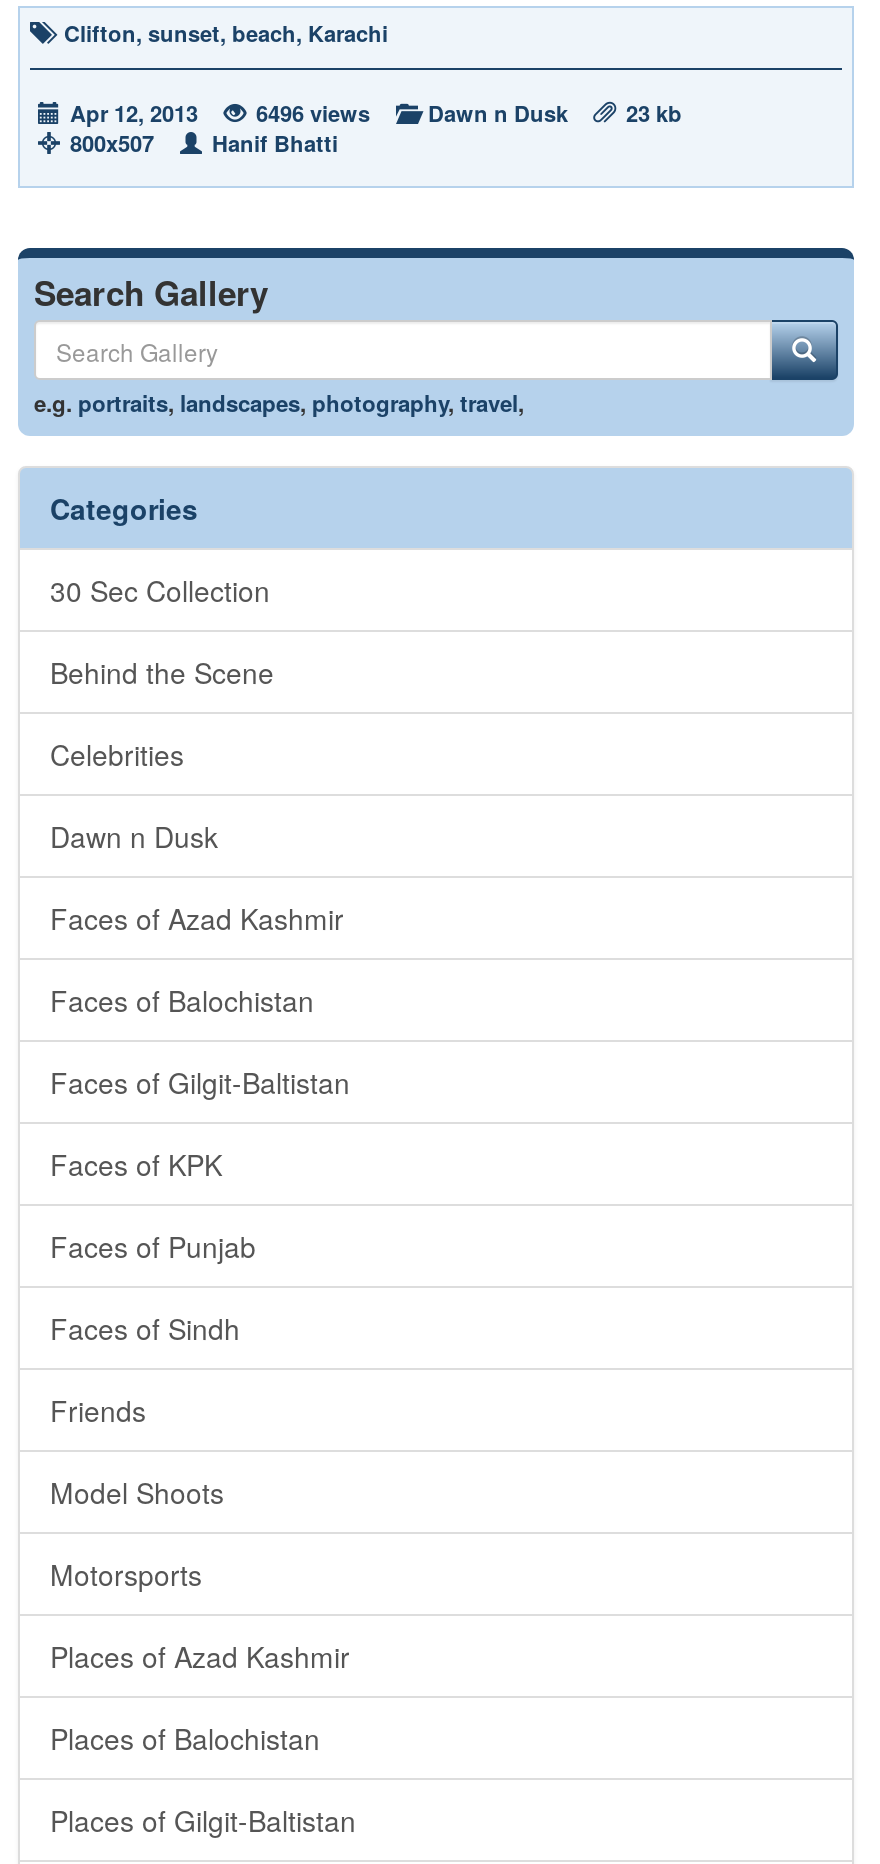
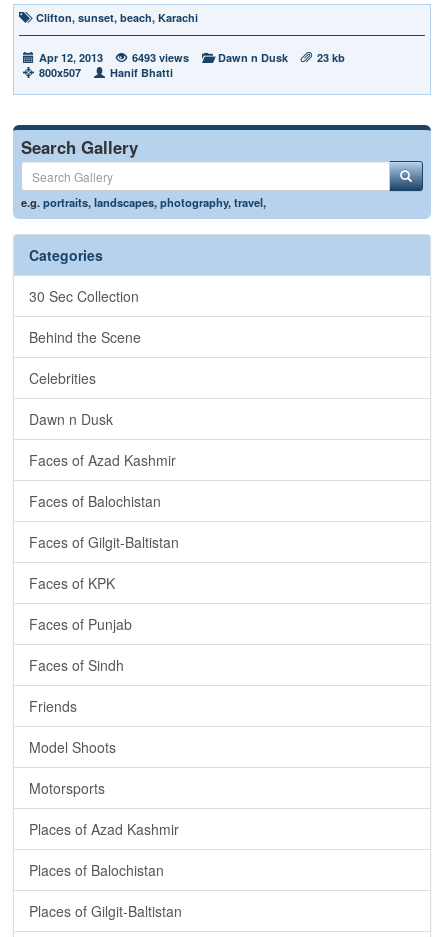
- Apr 12, 2013 6496 views Dawn n Dusk 23 kb
+ Apr 12, 2013 6493 views Dawn n Dusk 23 kb
